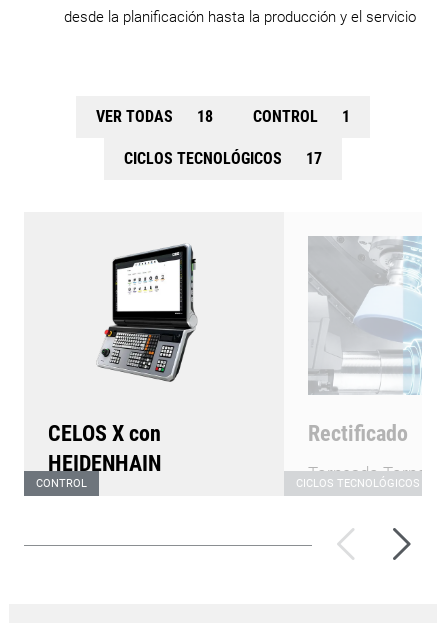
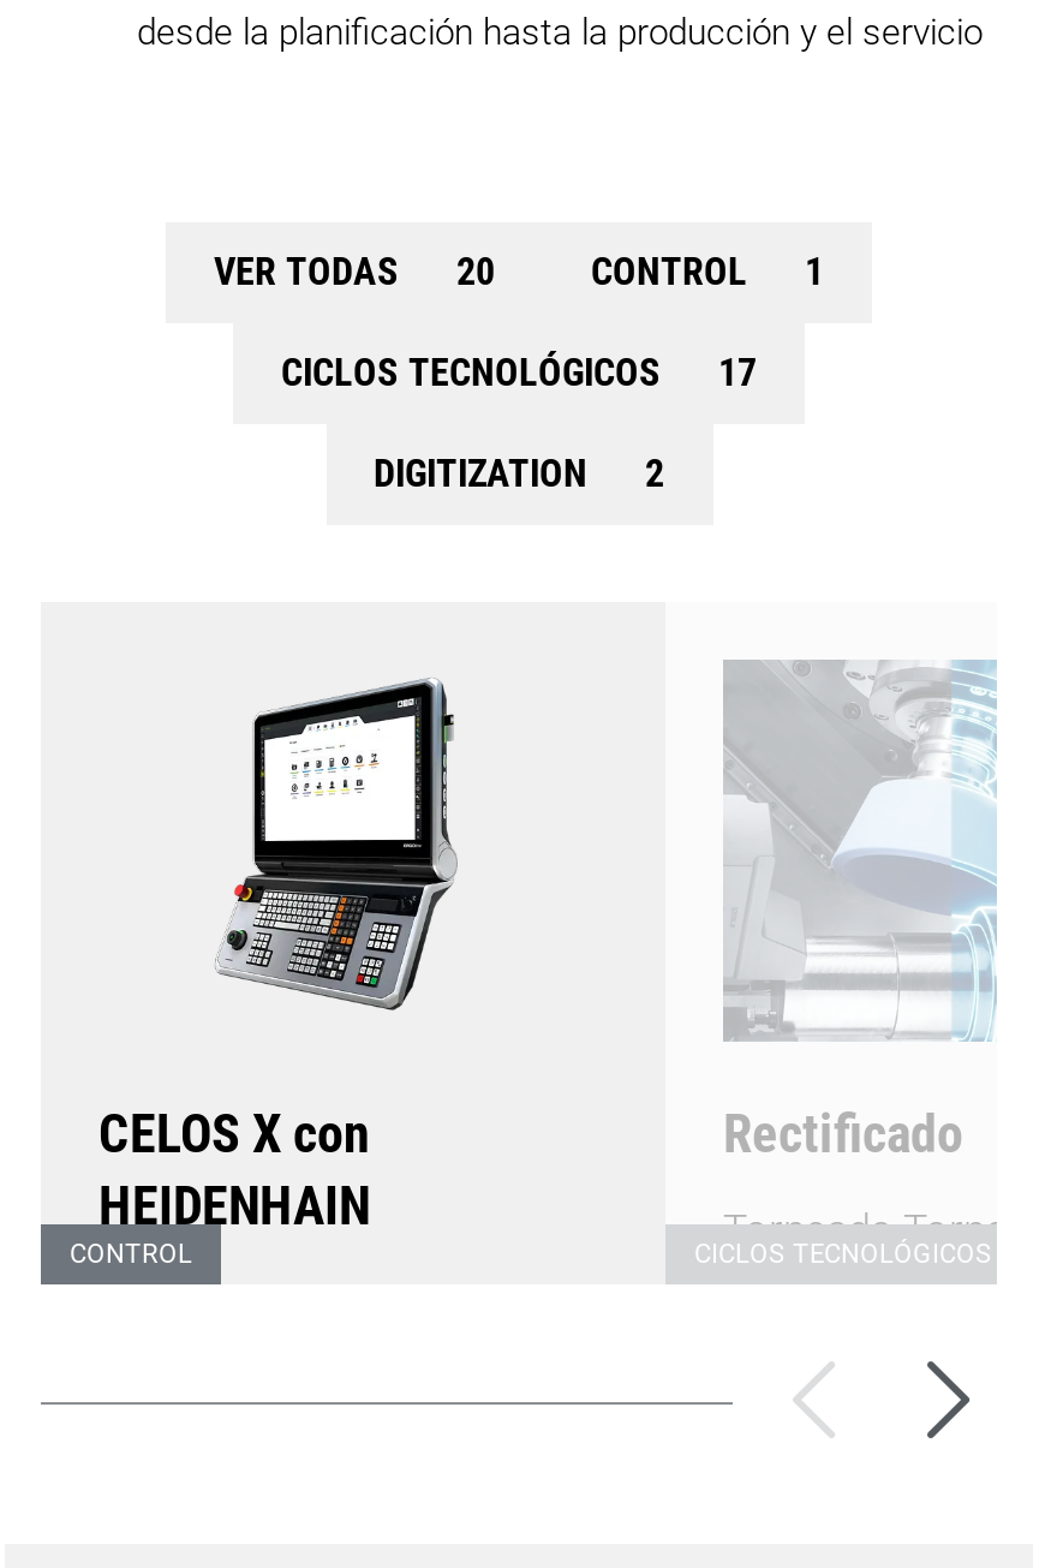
- VER TODAS 18
+ VER TODAS 20

+ DIGITIZATION
+ 2
